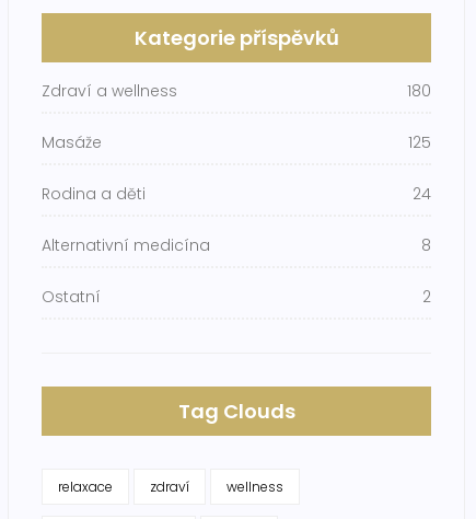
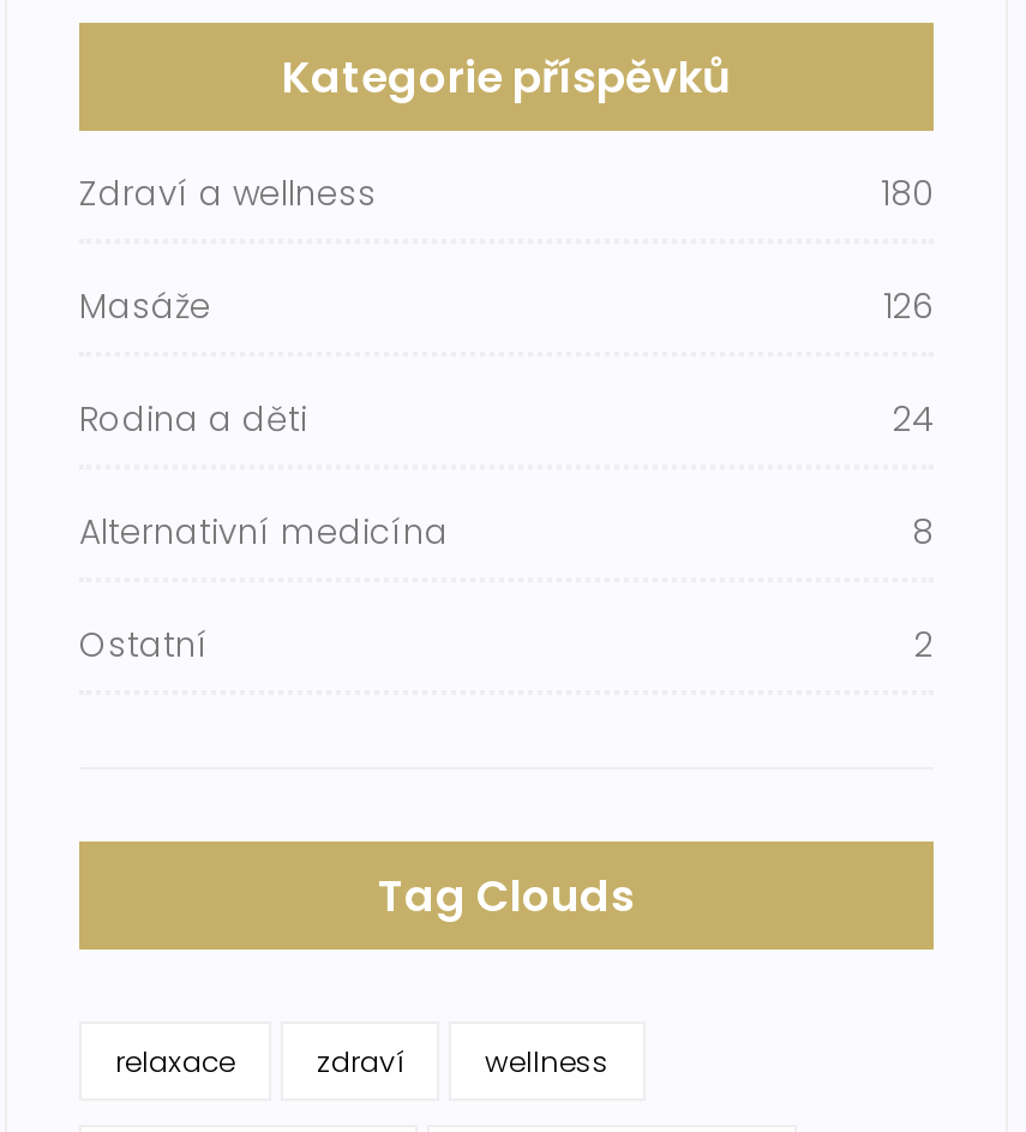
- 125
+ 126
